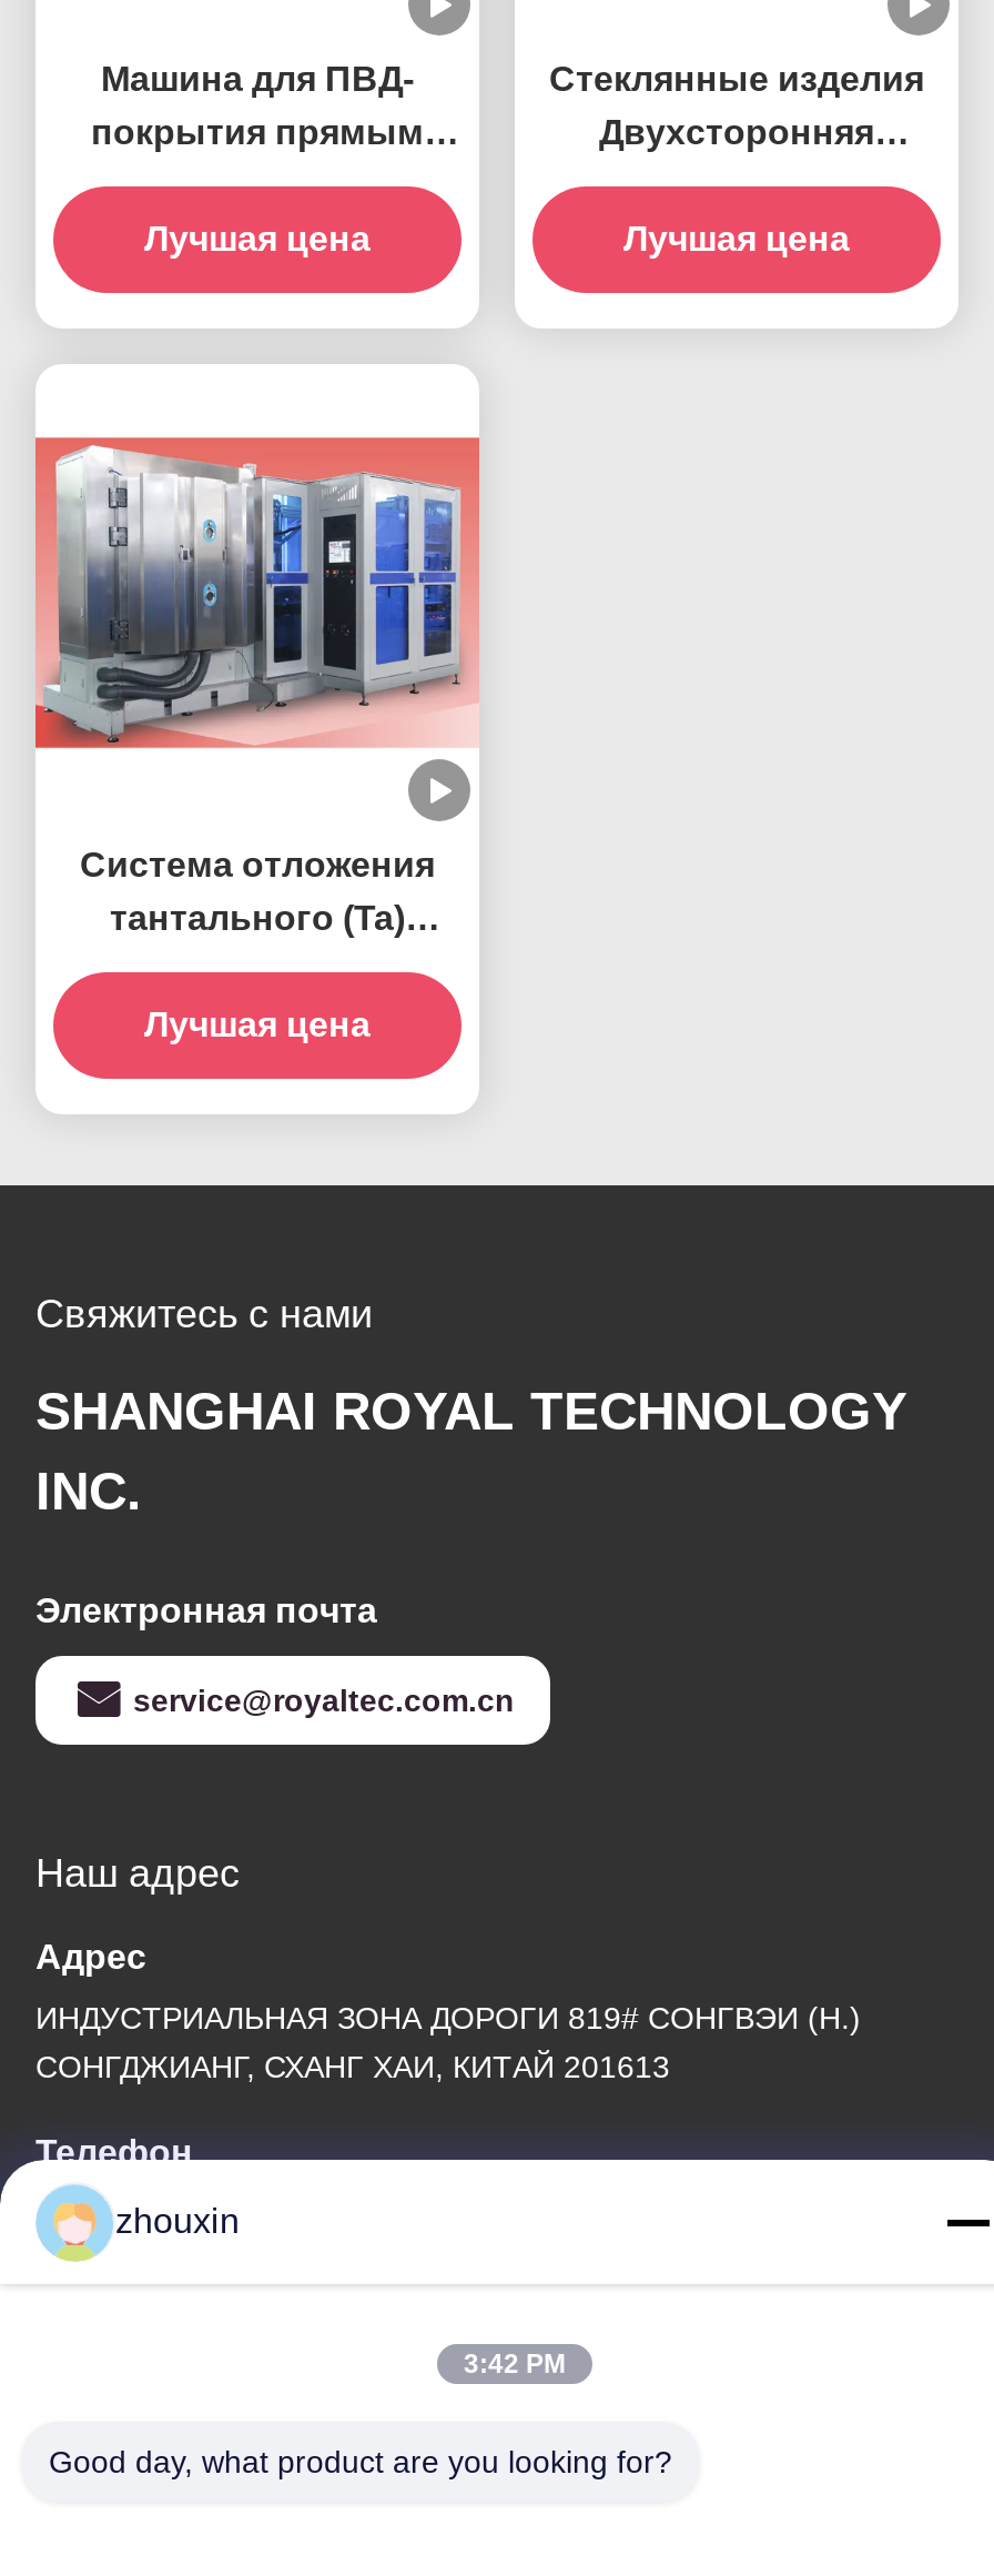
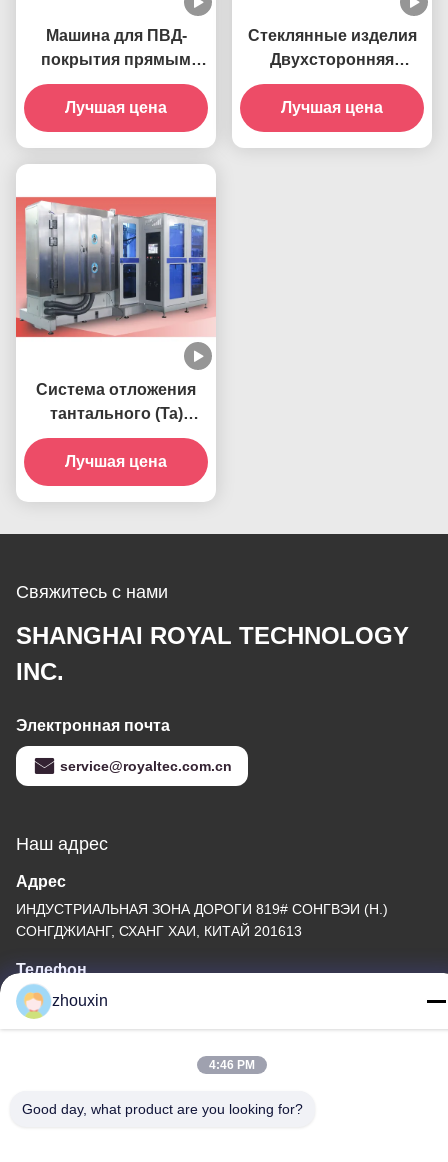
- 3:42 PM
+ 4:46 PM
